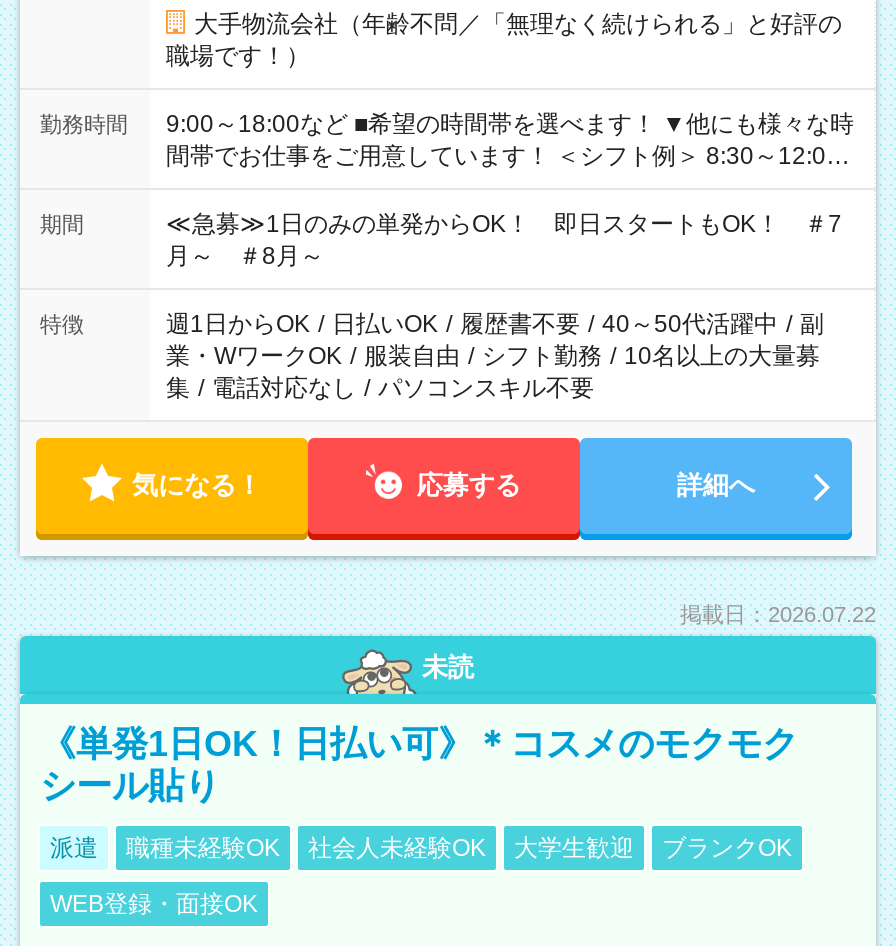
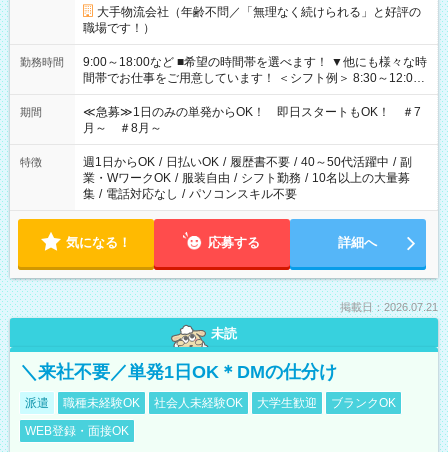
- 掲載日：2026.07.22
+ 掲載日：2026.07.21

- 《単発1日OK！日払い可》＊コスメのモクモク
- シール貼り
+ ＼来社不要／単発1日OK＊DMの仕分け
